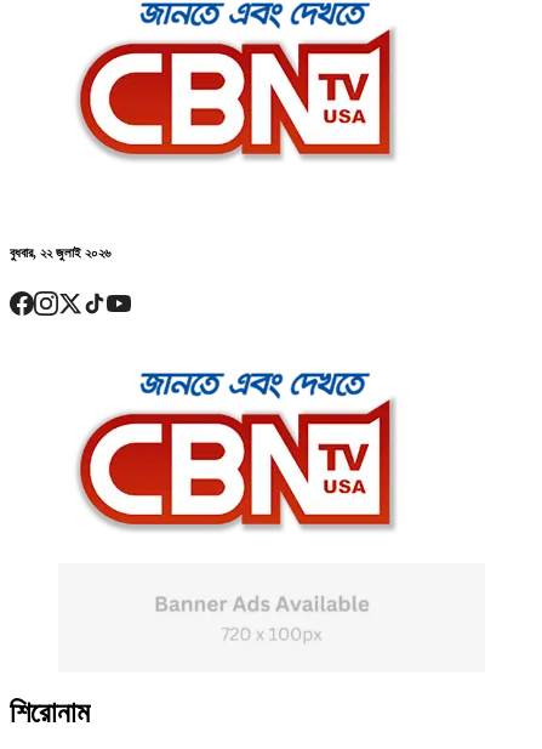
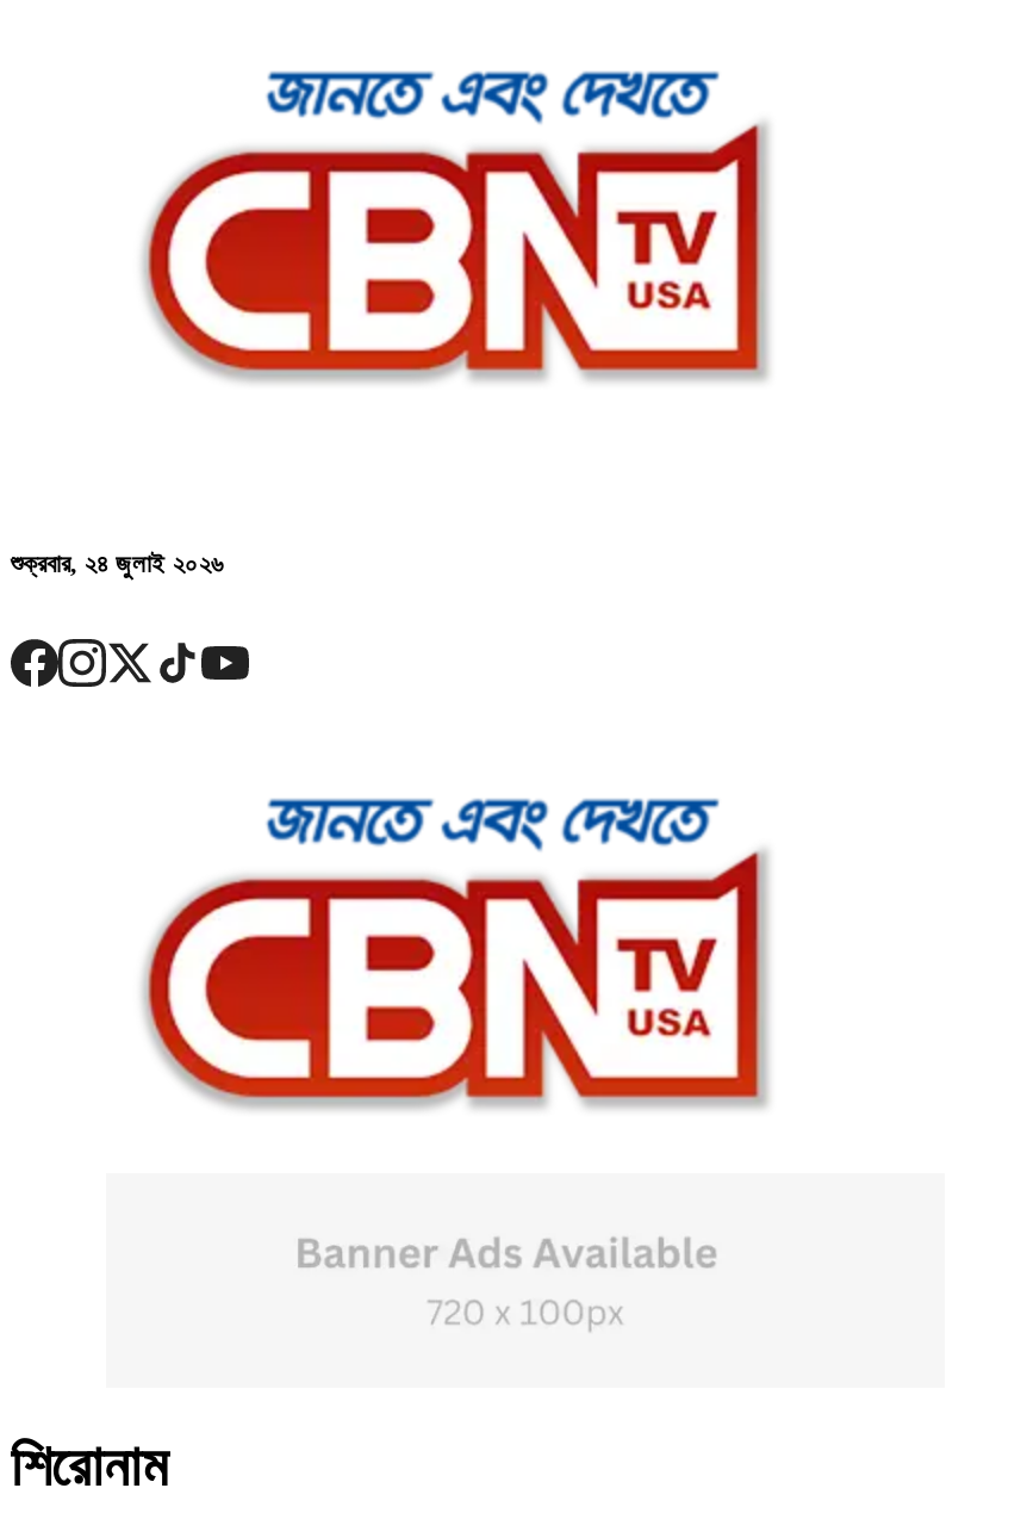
- বুধবার, ২২ জুলাই ২০২৬
+ শুক্রবার, ২৪ জুলাই ২০২৬
